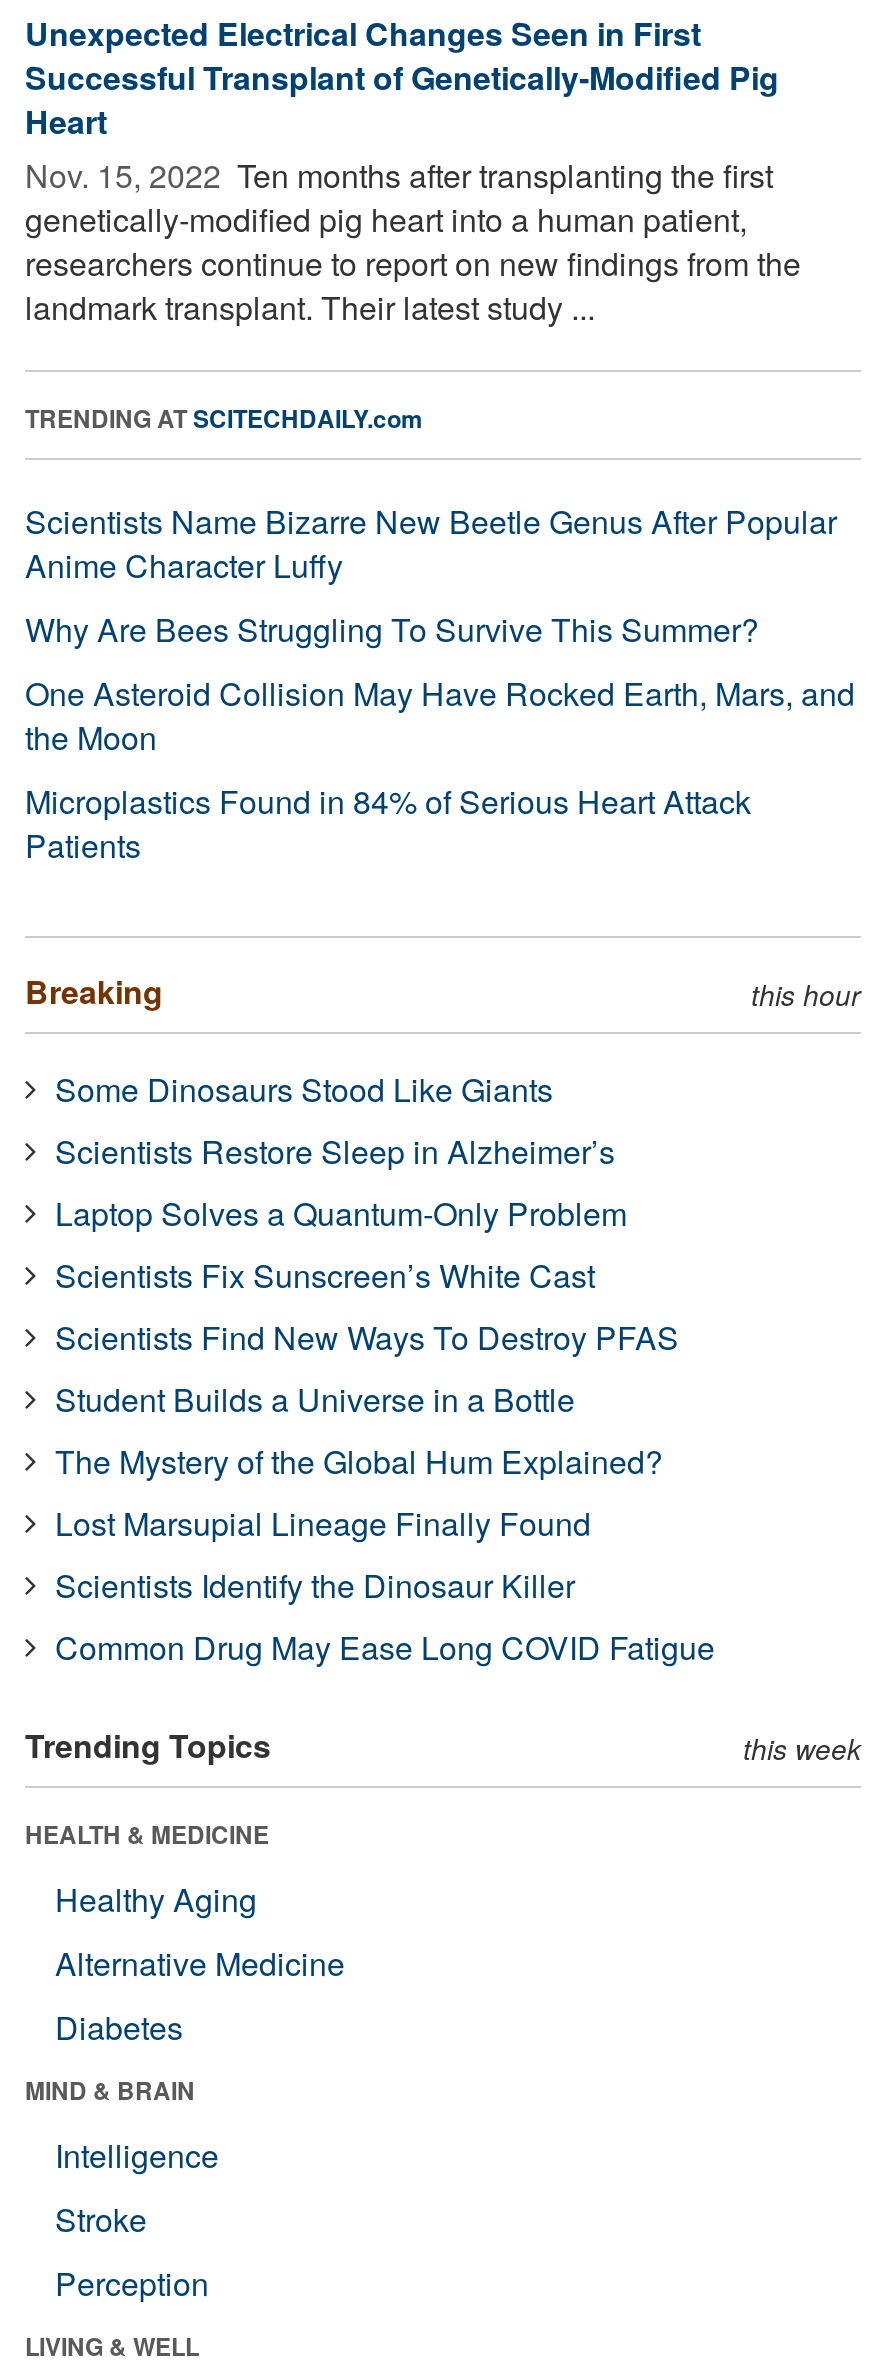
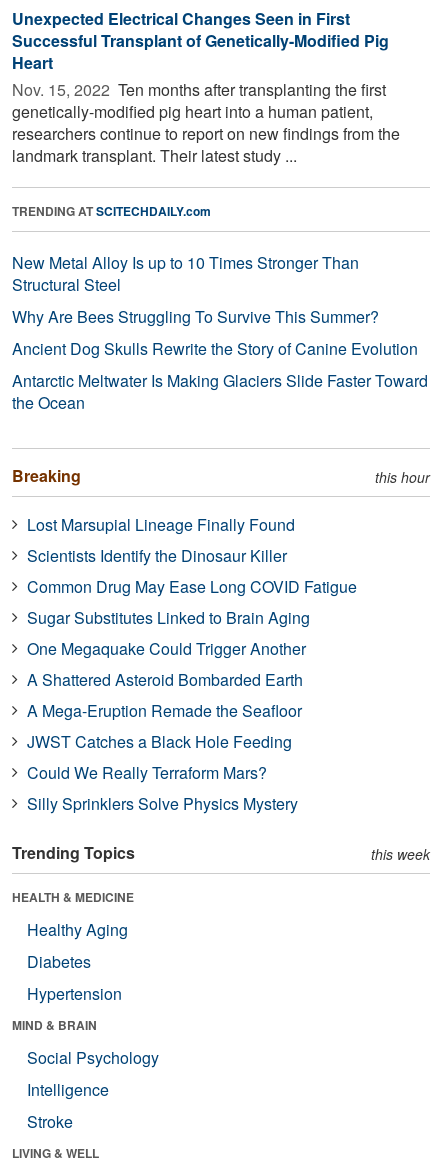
- Scientists Name Bizarre New Beetle Genus After Popular
- Anime Character Luffy
+ New Metal Alloy Is up to 10 Times Stronger Than
+ Structural Steel

- One Asteroid Collision May Have Rocked Earth, Mars, and
- the Moon
- Microplastics Found in 84% of Serious Heart Attack
- Patients
+ Ancient Dog Skulls Rewrite the Story of Canine Evolution
+ Antarctic Meltwater Is Making Glaciers Slide Faster Toward
+ the Ocean

- Some Dinosaurs Stood Like Giants
- Scientists Restore Sleep in Alzheimer’s
- Laptop Solves a Quantum-Only Problem
- Scientists Fix Sunscreen’s White Cast
- Scientists Find New Ways To Destroy PFAS
- Student Builds a Universe in a Bottle
- The Mystery of the Global Hum Explained?

moved up: Lost Marsupial Lineage Finally Found | Scientists Identify the Dinosaur Killer | Common Drug May Ease Long COVID Fatigue

+ Sugar Substitutes Linked to Brain Aging
+ One Megaquake Could Trigger Another
+ A Shattered Asteroid Bombarded Earth
+ A Mega-Eruption Remade the Seafloor
+ JWST Catches a Black Hole Feeding
+ Could We Really Terraform Mars?
+ Silly Sprinklers Solve Physics Mystery

- Alternative Medicine

moved up: Diabetes

+ Hypertension

+ Social Psychology

- Perception
